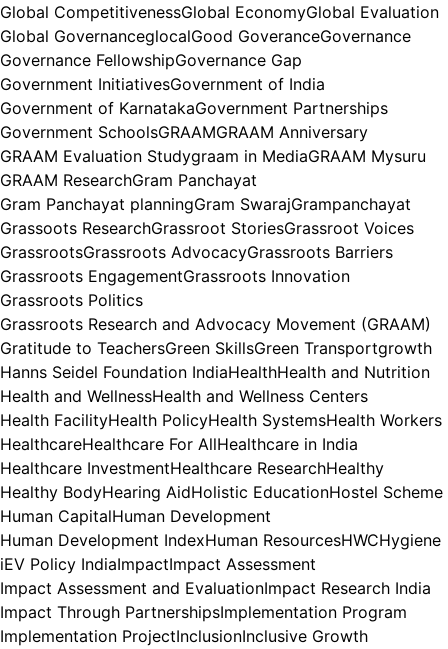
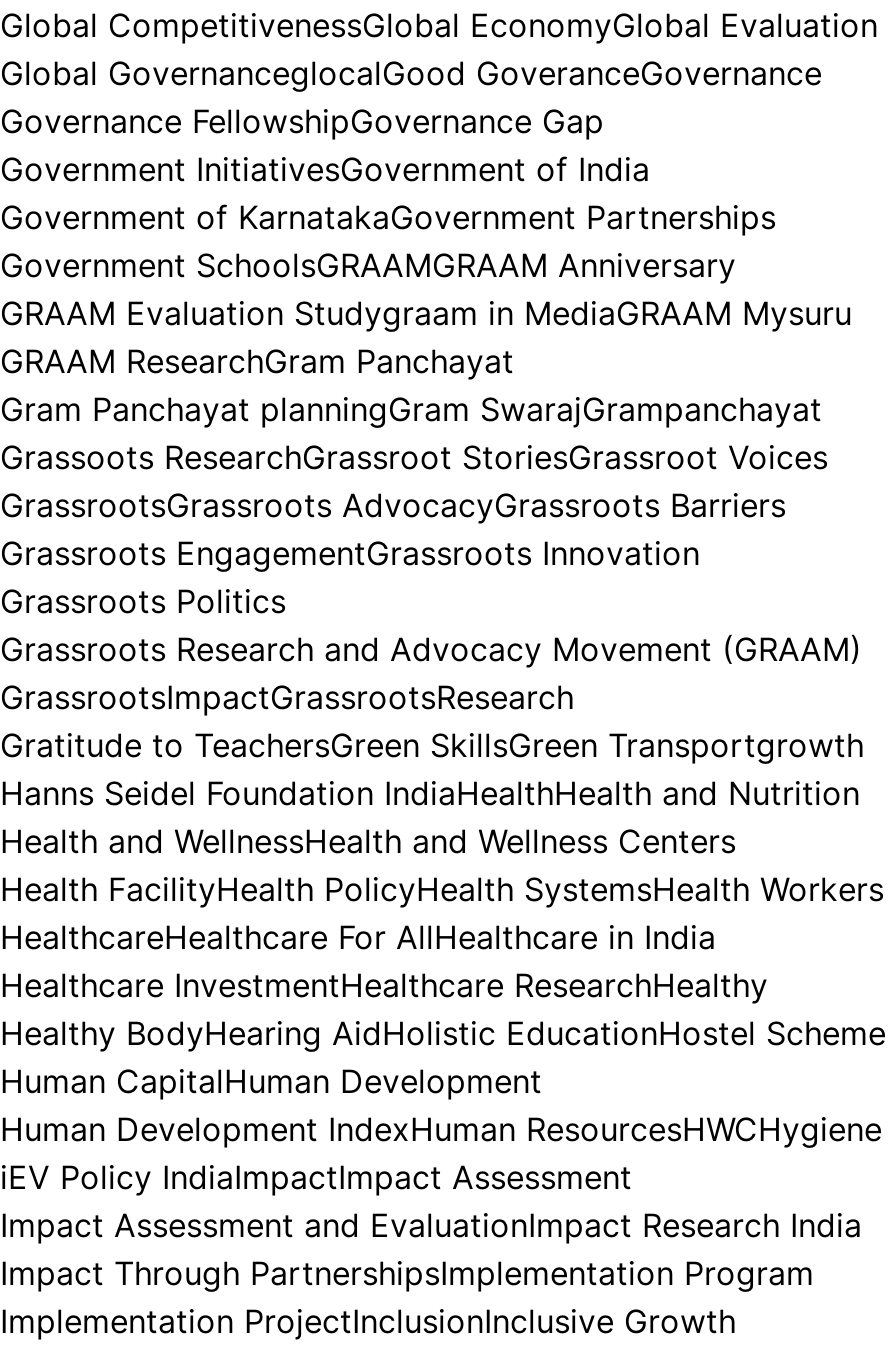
+ GrassrootsImpactGrassrootsResearch
